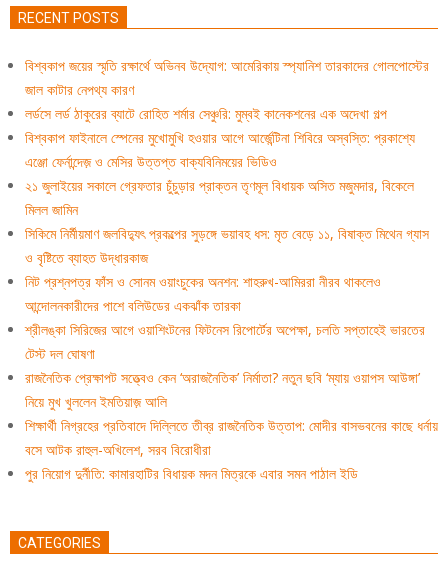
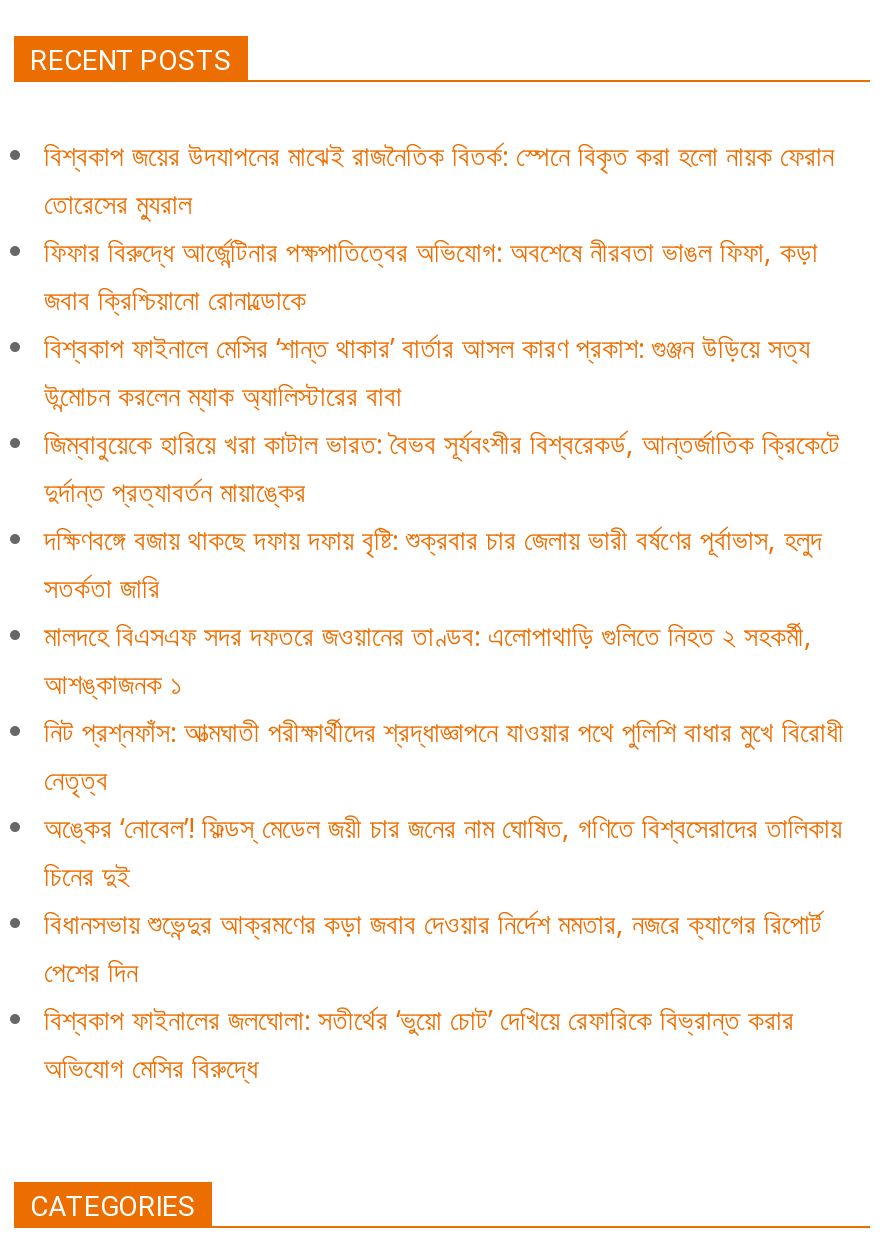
- বিশ্বকাপ জয়ের স্মৃতি রক্ষার্থে অভিনব উদ্যোগ: আমেরিকায় স্প্যানিশ তারকাদের গোলপোস্টের
- জাল কাটার নেপথ্য কারণ
- লর্ডসে লর্ড ঠাকুরের ব্যাটে রোহিত শর্মার সেঞ্চুরি: মুম্বই কানেকশনের এক অদেখা গল্প
- বিশ্বকাপ ফাইনালে স্পেনের মুখোমুখি হওয়ার আগে আর্জেন্টিনা শিবিরে অস্বস্তি: প্রকাশ্যে
- এঞ্জো ফের্নান্দেজ় ও মেসির উত্তপ্ত বাক্যবিনিময়ের ভিডিও
- ২১ জুলাইয়ের সকালে গ্রেফতার চুঁচুড়ার প্রাক্তন তৃণমূল বিধায়ক অসিত মজুমদার, বিকেলে
- মিলল জামিন
- সিকিমে নির্মীয়মাণ জলবিদ্যুৎ প্রকল্পের সুড়ঙ্গে ভয়াবহ ধস: মৃত বেড়ে ১১, বিষাক্ত মিথেন গ্যাস
- ও বৃষ্টিতে ব্যাহত উদ্ধারকাজ
- নিট প্রশ্নপত্র ফাঁস ও সোনম ওয়াংচুকের অনশন: শাহরুখ-আমিররা নীরব থাকলেও
- আন্দোলনকারীদের পাশে বলিউডের একঝাঁক তারকা
- শ্রীলঙ্কা সিরিজের আগে ওয়াশিংটনের ফিটনেস রিপোর্টের অপেক্ষা, চলতি সপ্তাহেই ভারতের
- টেস্ট দল ঘোষণা
- রাজনৈতিক প্রেক্ষাপট সত্ত্বেও কেন ‘অরাজনৈতিক’ নির্মাতা? নতুন ছবি ‘ম্যায় ওয়াপস আউঙ্গা’
- নিয়ে মুখ খুললেন ইমতিয়াজ় আলি
- শিক্ষার্থী নিগ্রহের প্রতিবাদে দিল্লিতে তীব্র রাজনৈতিক উত্তাপ: মোদীর বাসভবনের কাছে ধর্নায়
- বসে আটক রাহুল-অখিলেশ, সরব বিরোধীরা
- পুর নিয়োগ দুর্নীতি: কামারহাটির বিধায়ক মদন মিত্রকে এবার সমন পাঠাল ইডি
+ বিশ্বকাপ জয়ের উদযাপনের মাঝেই রাজনৈতিক বিতর্ক: স্পেনে বিকৃত করা হলো নায়ক ফেরান
+ তোরেসের ম্যুরাল
+ ফিফার বিরুদ্ধে আর্জেন্টিনার পক্ষপাতিত্বের অভিযোগ: অবশেষে নীরবতা ভাঙল ফিফা, কড়া
+ জবাব ক্রিশ্চিয়ানো রোনাল্ডোকে
+ বিশ্বকাপ ফাইনালে মেসির ‘শান্ত থাকার’ বার্তার আসল কারণ প্রকাশ: গুঞ্জন উড়িয়ে সত্য
+ উন্মোচন করলেন ম্যাক অ্যালিস্টারের বাবা
+ জিম্বাবুয়েকে হারিয়ে খরা কাটাল ভারত: বৈভব সূর্যবংশীর বিশ্বরেকর্ড, আন্তর্জাতিক ক্রিকেটে
+ দুর্দান্ত প্রত্যাবর্তন মায়াঙ্কের
+ দক্ষিণবঙ্গে বজায় থাকছে দফায় দফায় বৃষ্টি: শুক্রবার চার জেলায় ভারী বর্ষণের পূর্বাভাস, হলুদ
+ সতর্কতা জারি
+ মালদহে বিএসএফ সদর দফতরে জওয়ানের তাণ্ডব: এলোপাথাড়ি গুলিতে নিহত ২ সহকর্মী,
+ আশঙ্কাজনক ১
+ নিট প্রশ্নফাঁস: আত্মঘাতী পরীক্ষার্থীদের শ্রদ্ধাজ্ঞাপনে যাওয়ার পথে পুলিশি বাধার মুখে বিরোধী
+ নেতৃত্ব
+ অঙ্কের ‘নোবেল’! ফিল্ডস্‌ মেডেল জয়ী চার জনের নাম ঘোষিত, গণিতে বিশ্বসেরাদের তালিকায়
+ চিনের দুই
+ বিধানসভায় শুভেন্দুর আক্রমণের কড়া জবাব দেওয়ার নির্দেশ মমতার, নজরে ক্যাগের রিপোর্ট
+ পেশের দিন
+ বিশ্বকাপ ফাইনালের জলঘোলা: সতীর্থের ‘ভুয়ো চোট’ দেখিয়ে রেফারিকে বিভ্রান্ত করার
+ অভিযোগ মেসির বিরুদ্ধে
